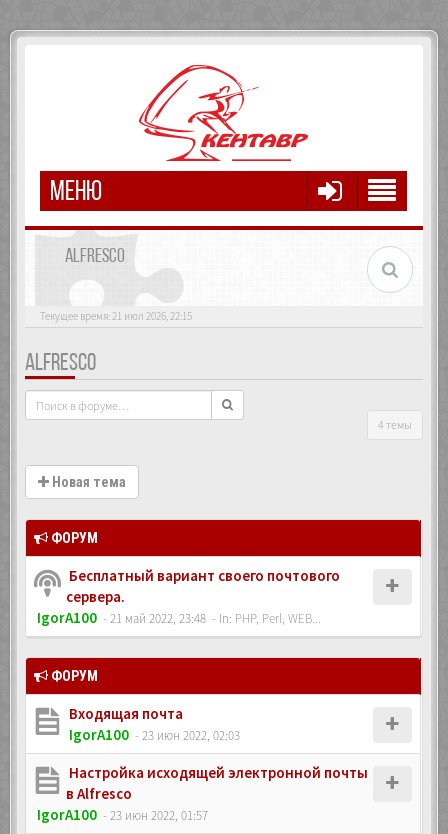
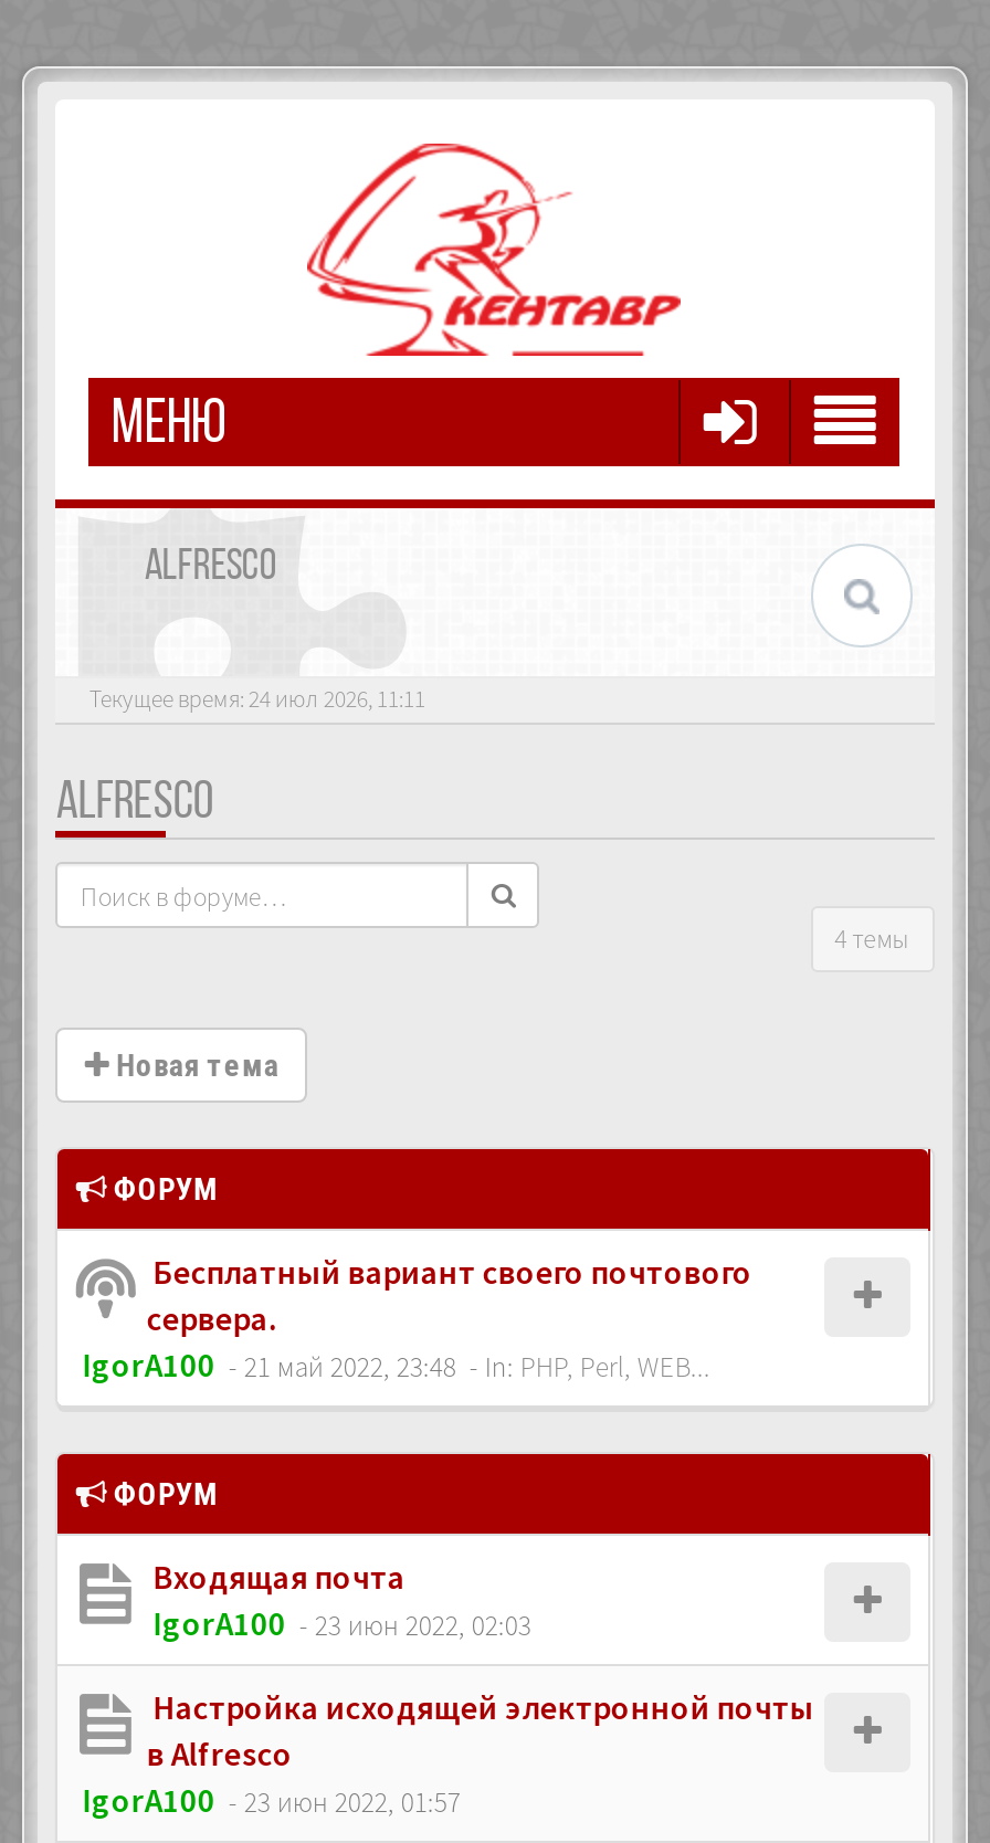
- Текущее время: 21 июл 2026, 22:15
+ Текущее время: 24 июл 2026, 11:11
